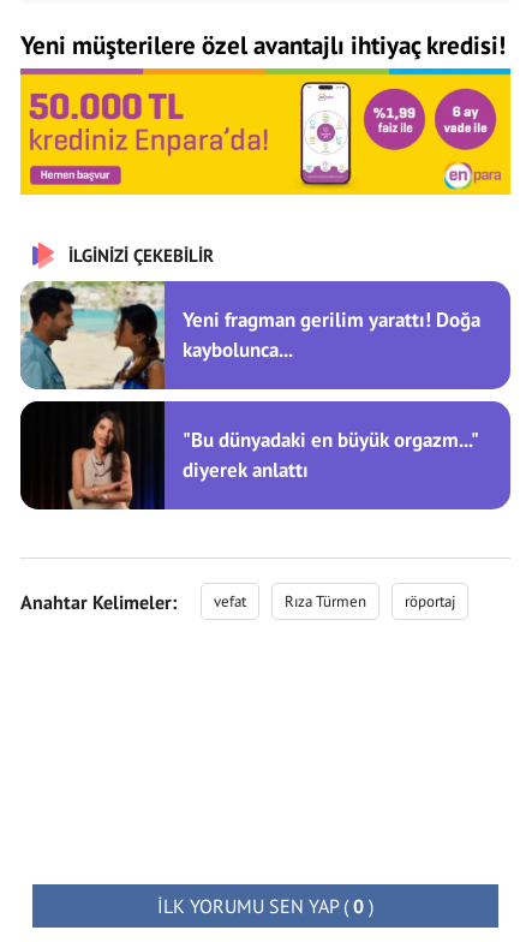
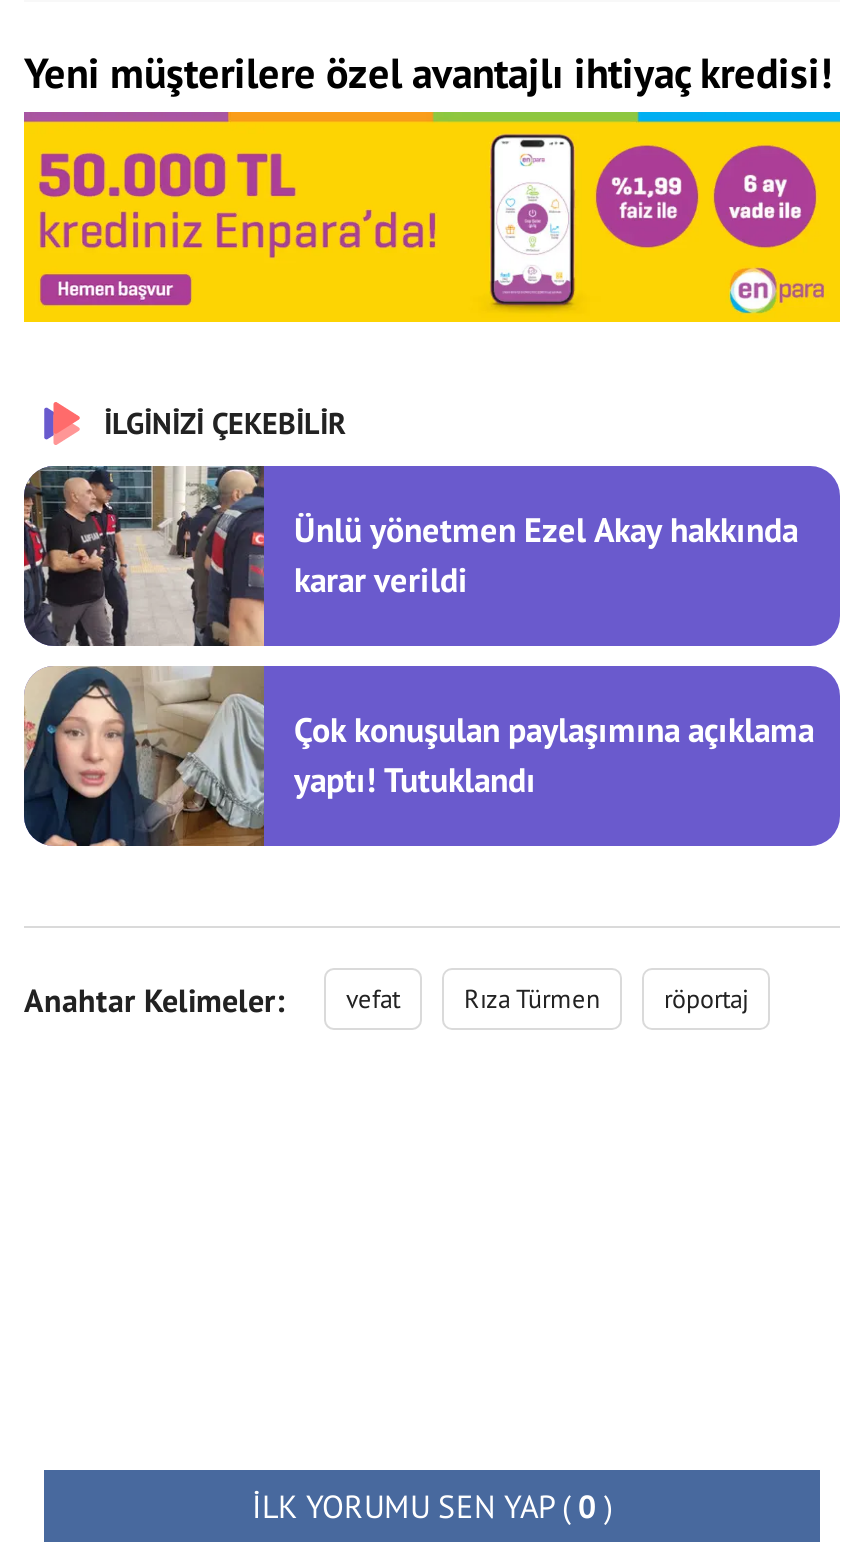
- [image]
- Yeni fragman gerilim yarattı! Doğa
- kaybolunca...
+ [image]
+ Ünlü yönetmen Ezel Akay hakkında
+ karar verildi

- [image]
- "Bu dünyadaki en büyük orgazm..."
- diyerek anlattı
+ [image]
+ Çok konuşulan paylaşımına açıklama
+ yaptı! Tutuklandı
